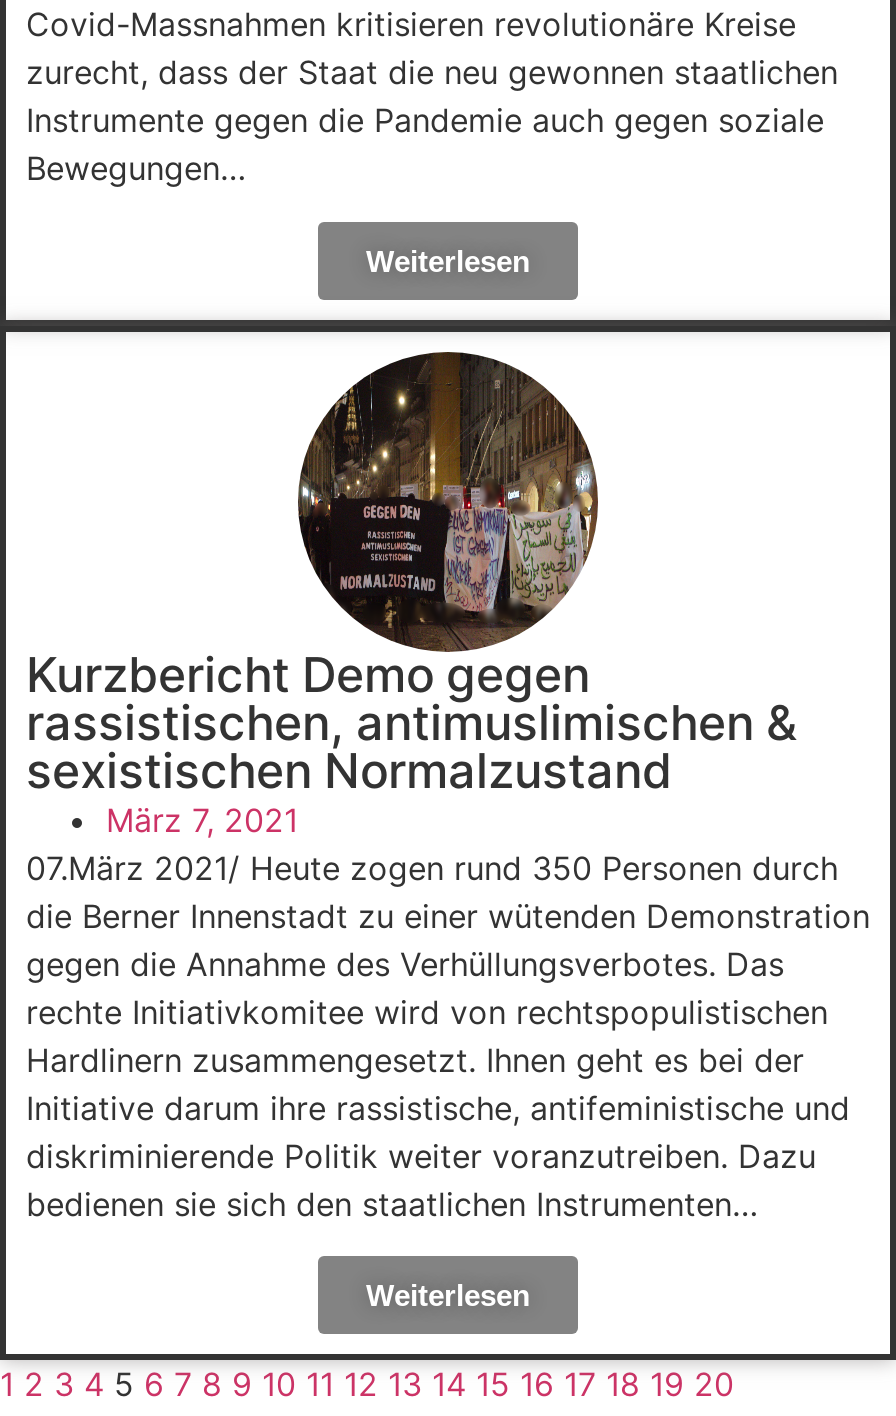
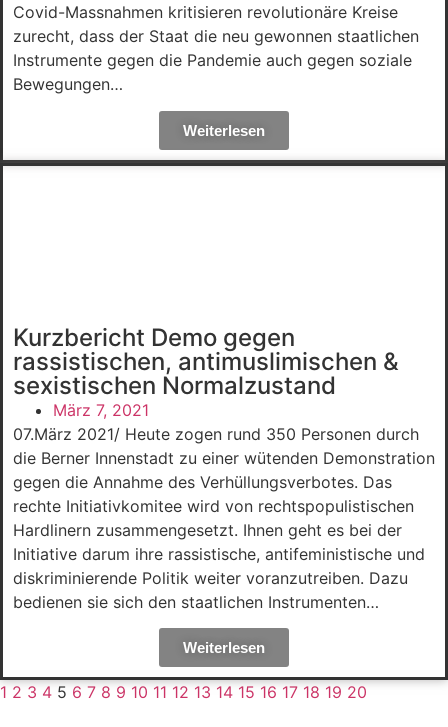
- [image]
